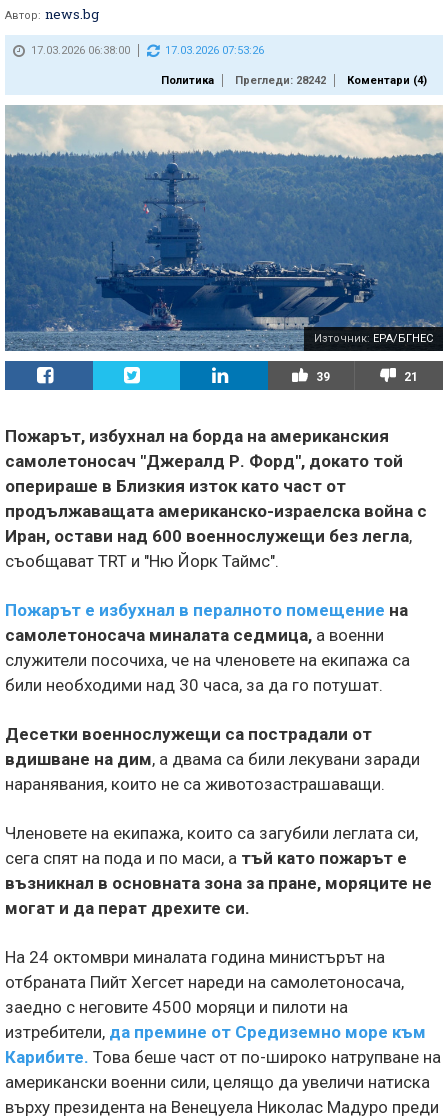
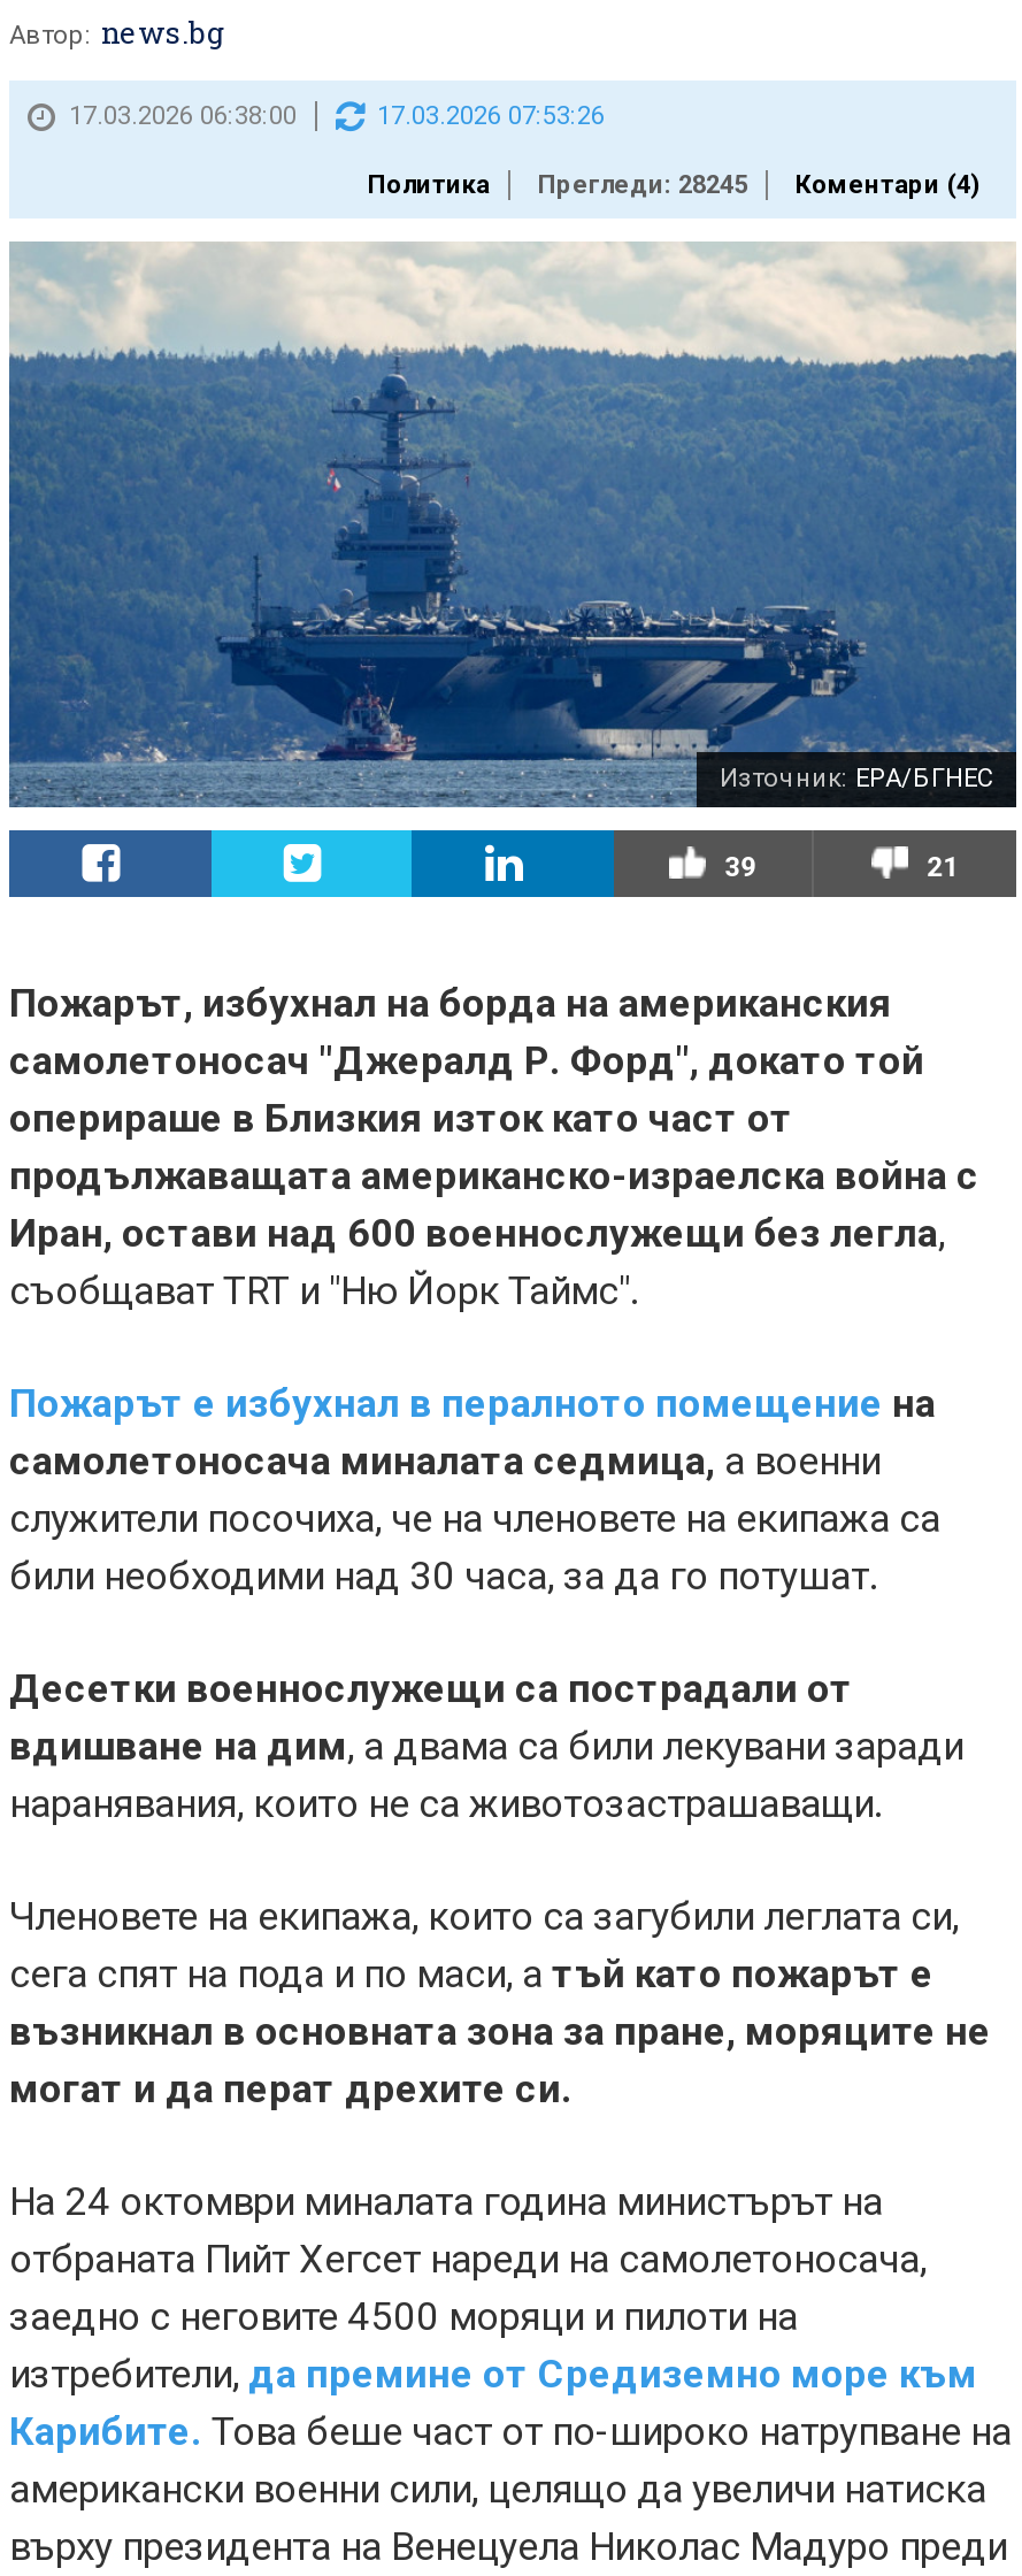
- Политика Прегледи: 28242 Коментари (4)
+ Политика Прегледи: 28245 Коментари (4)
